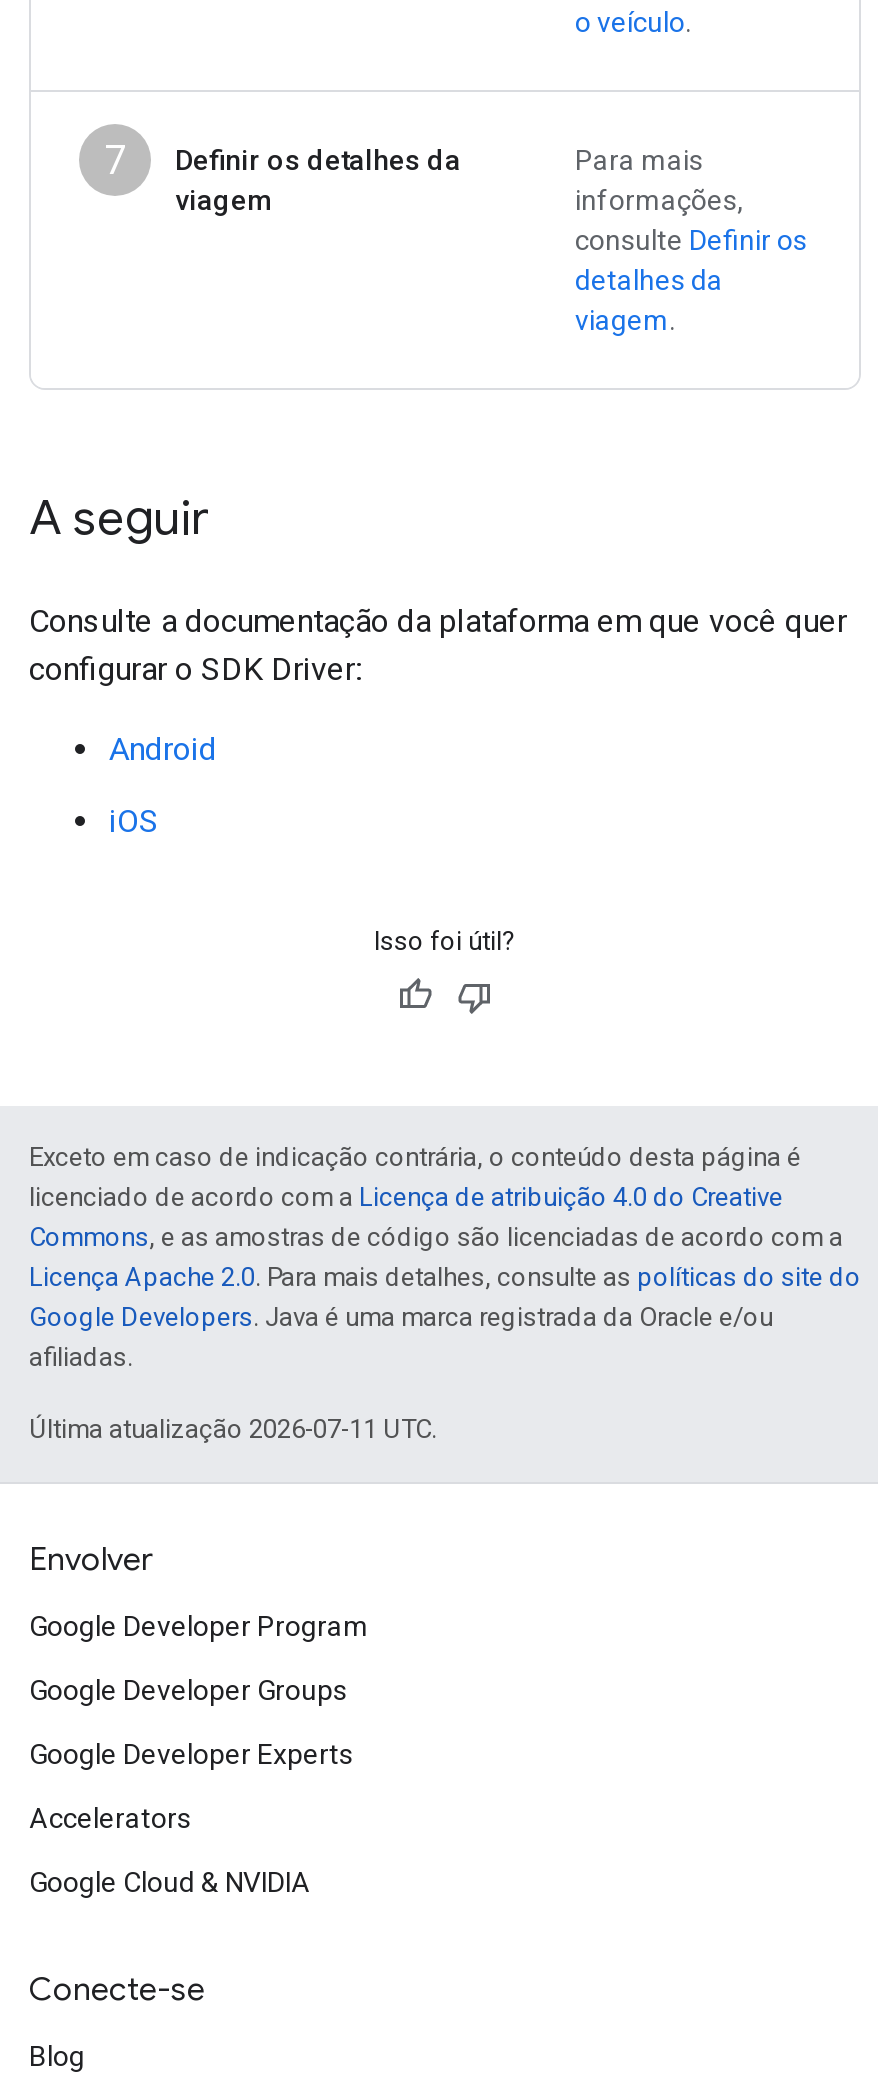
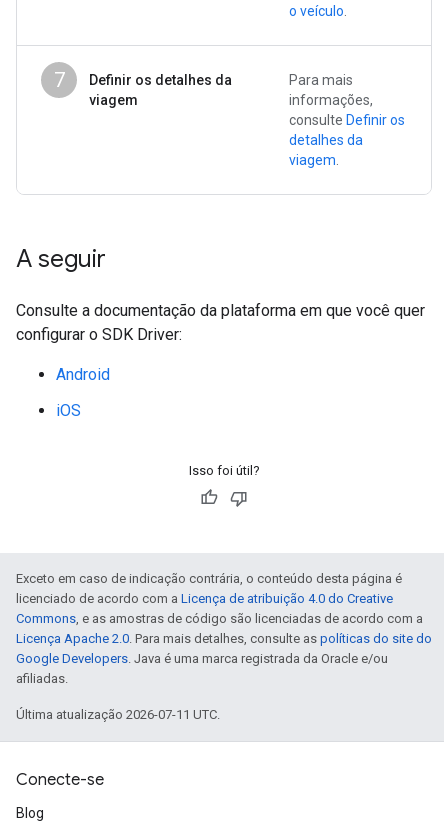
- Envolver
- Google Developer Program
- Google Developer Groups
- Google Developer Experts
- Accelerators
- Google Cloud & NVIDIA
